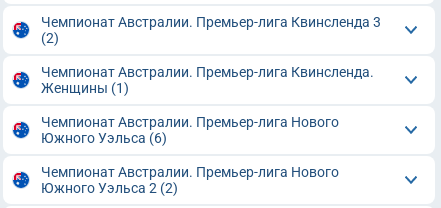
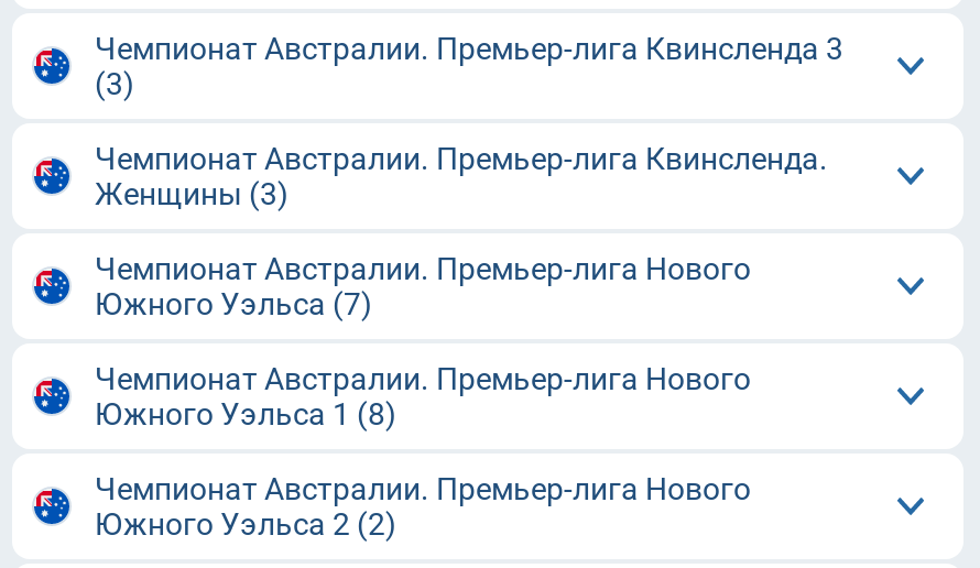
- (2)
+ (3)

- Женщины (1)
+ Женщины (3)

- Южного Уэльса (6)
+ Южного Уэльса (7)
+ Чемпионат Австралии. Премьер-лига Нового
+ Южного Уэльса 1 (8)
